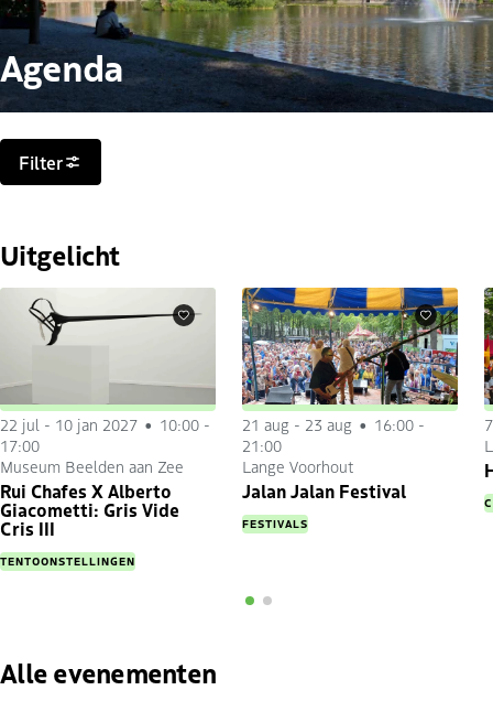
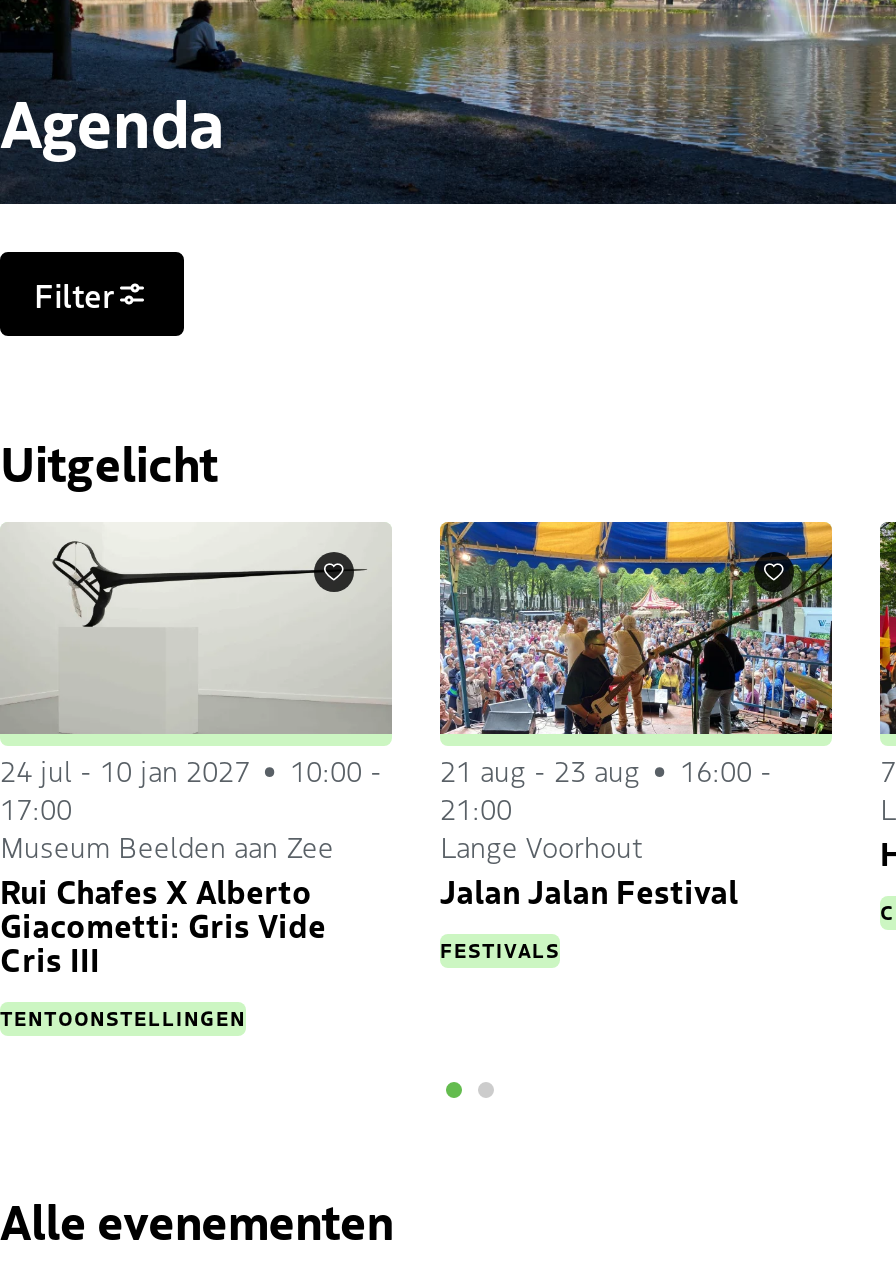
- 22 jul - 10 jan 2027 10:00 - 21 aug - 23 aug 16:00 -
+ 24 jul - 10 jan 2027 10:00 - 21 aug - 23 aug 16:00 -
